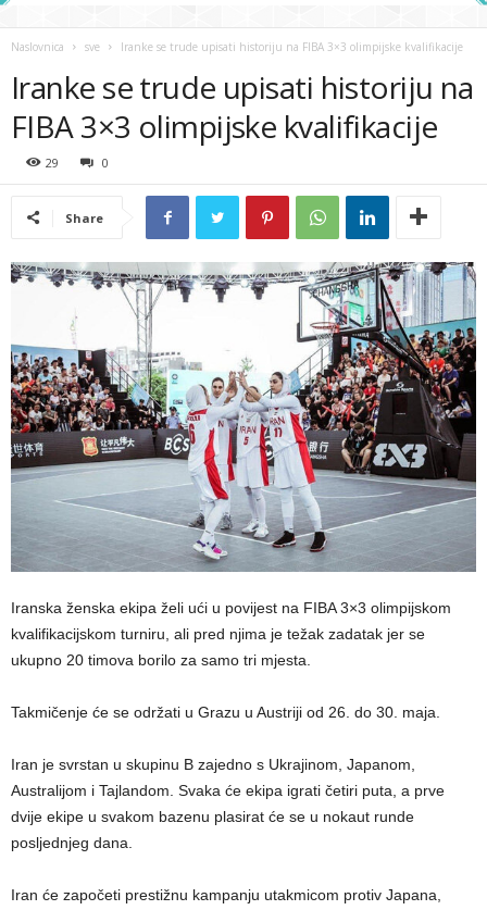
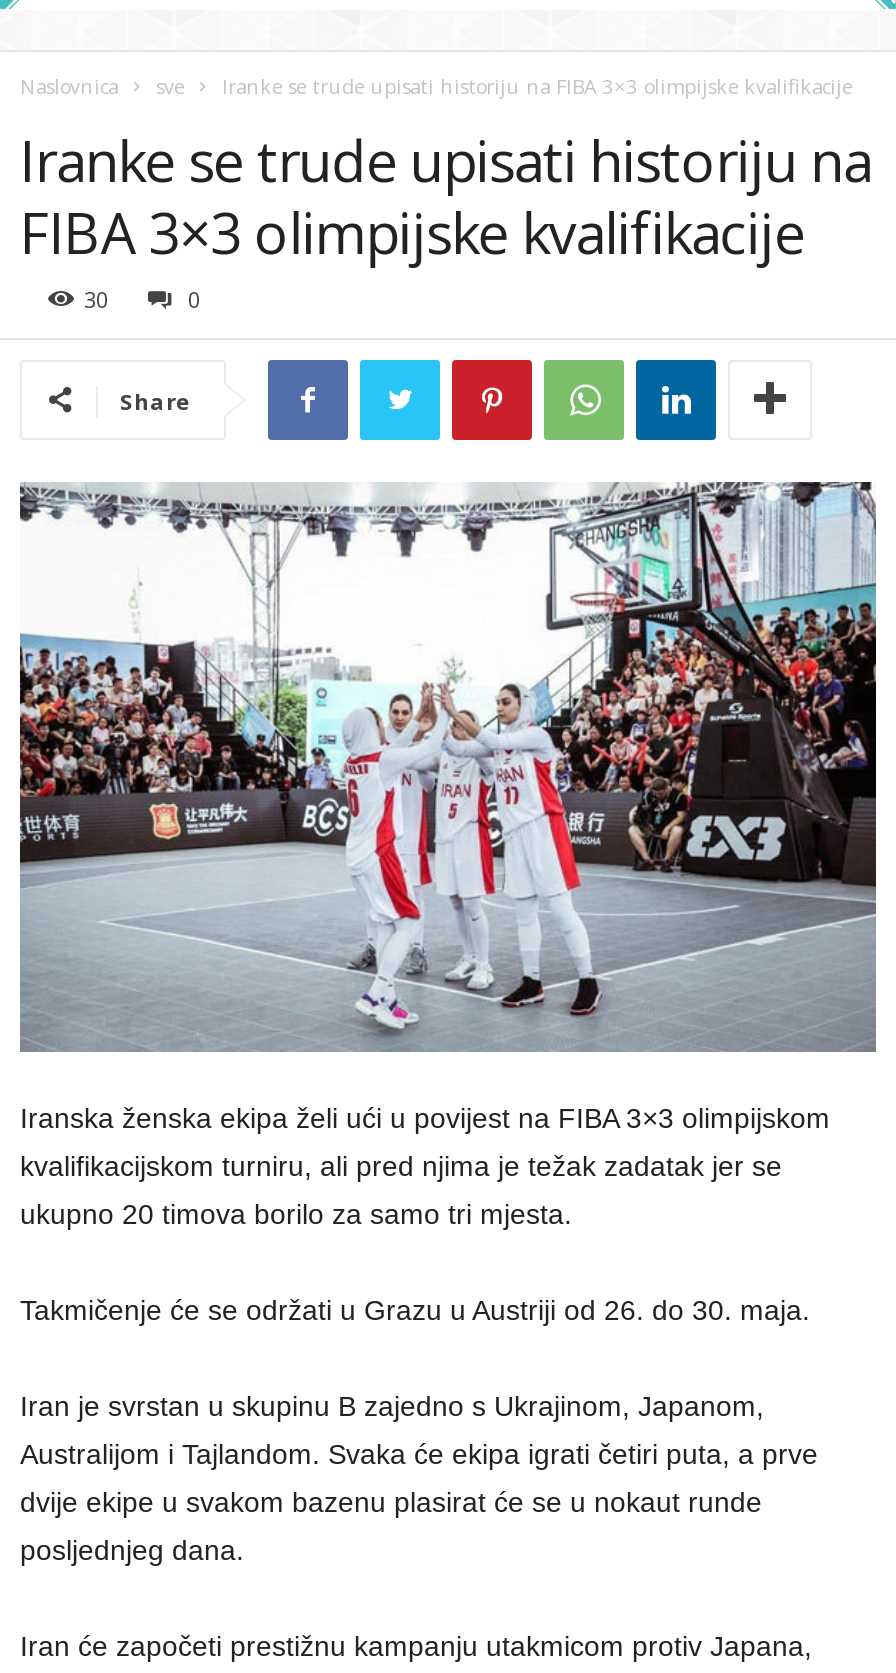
- 29
+ 30
